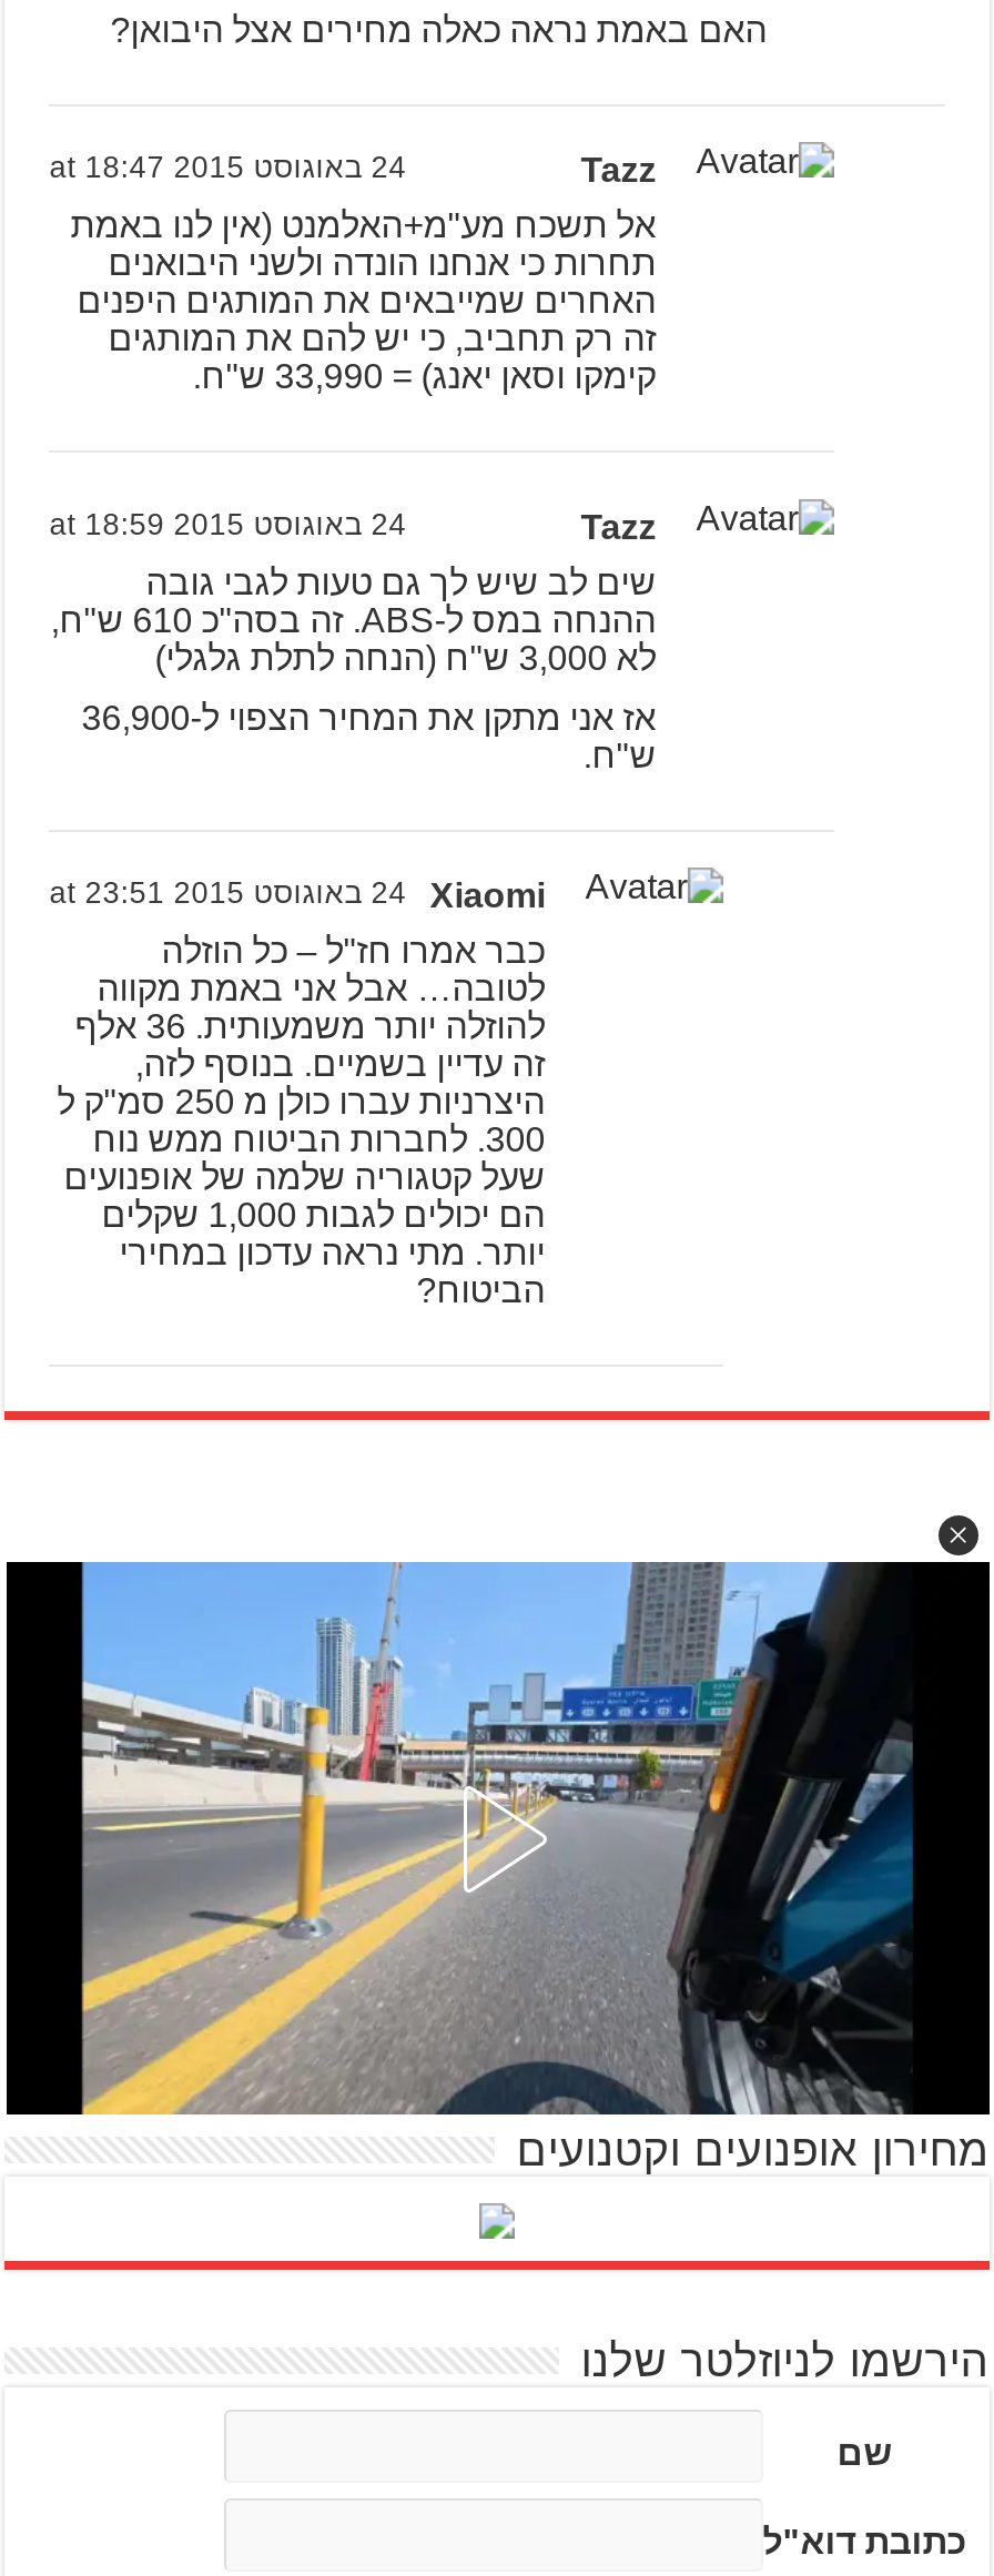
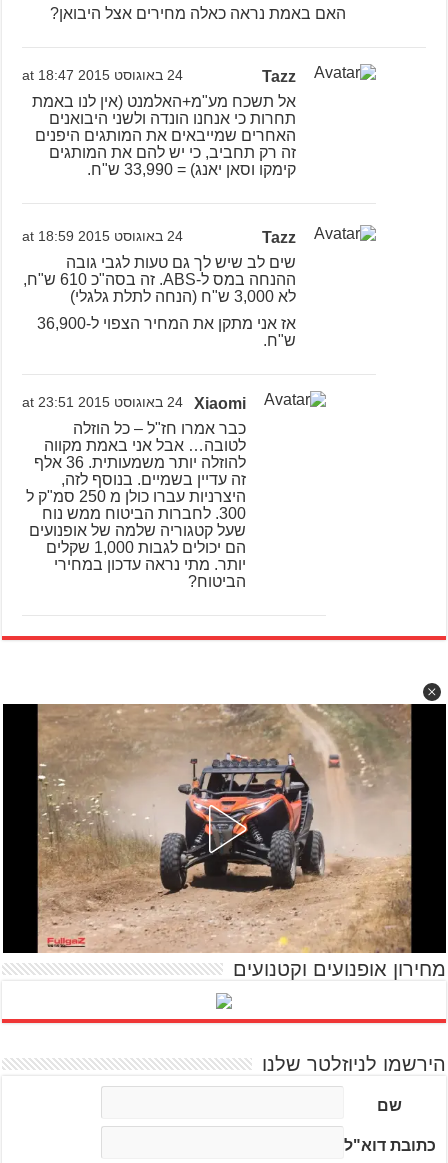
- [image]
+ [image]
